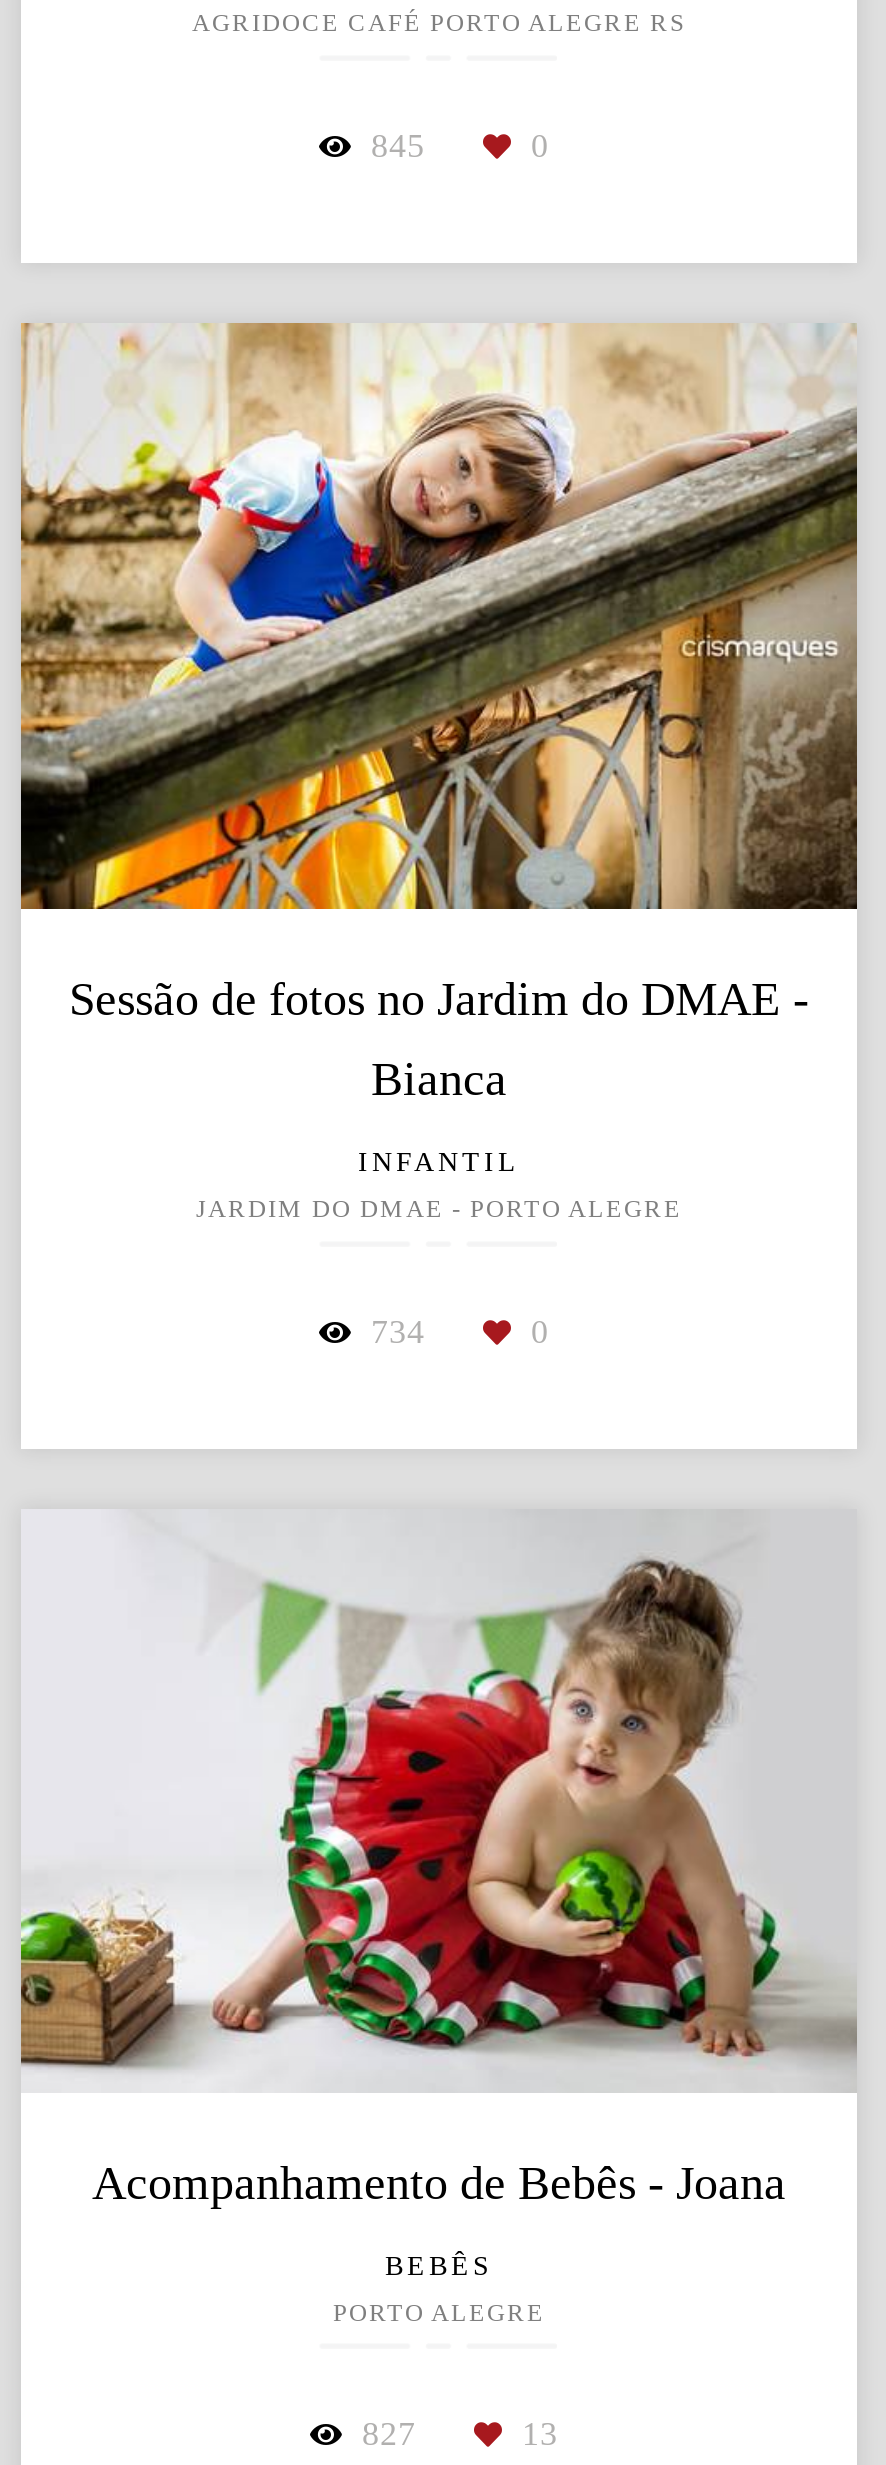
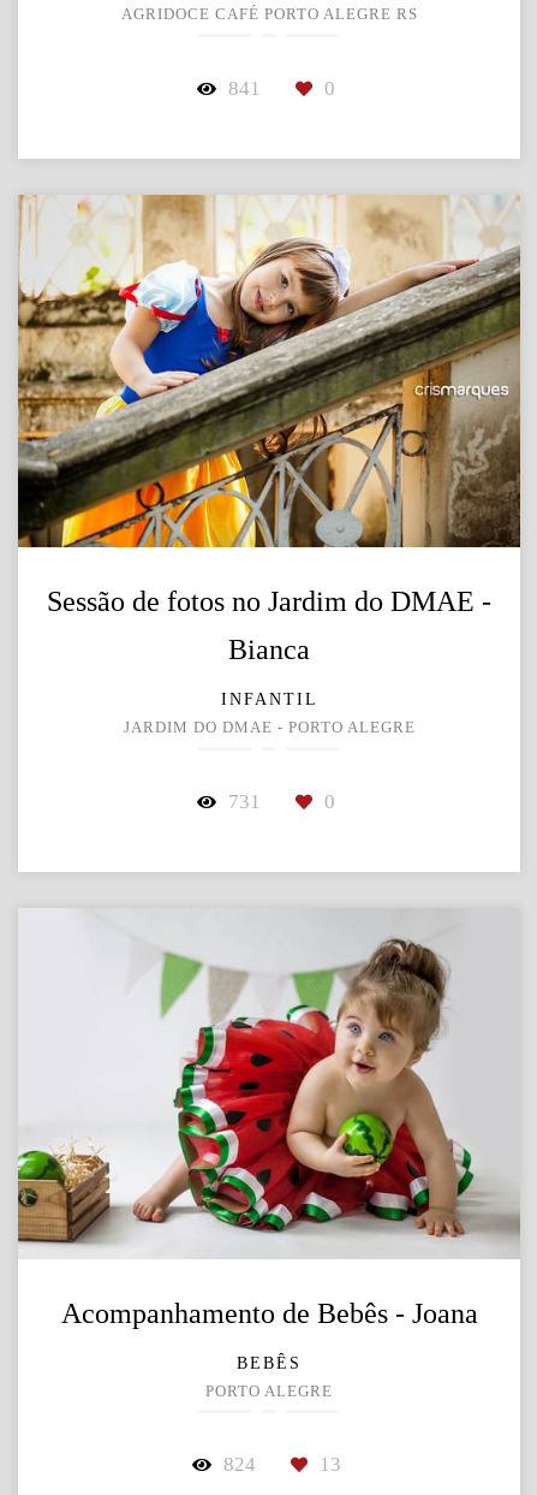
- 845
+ 841

- 734
+ 731

- 827
+ 824
